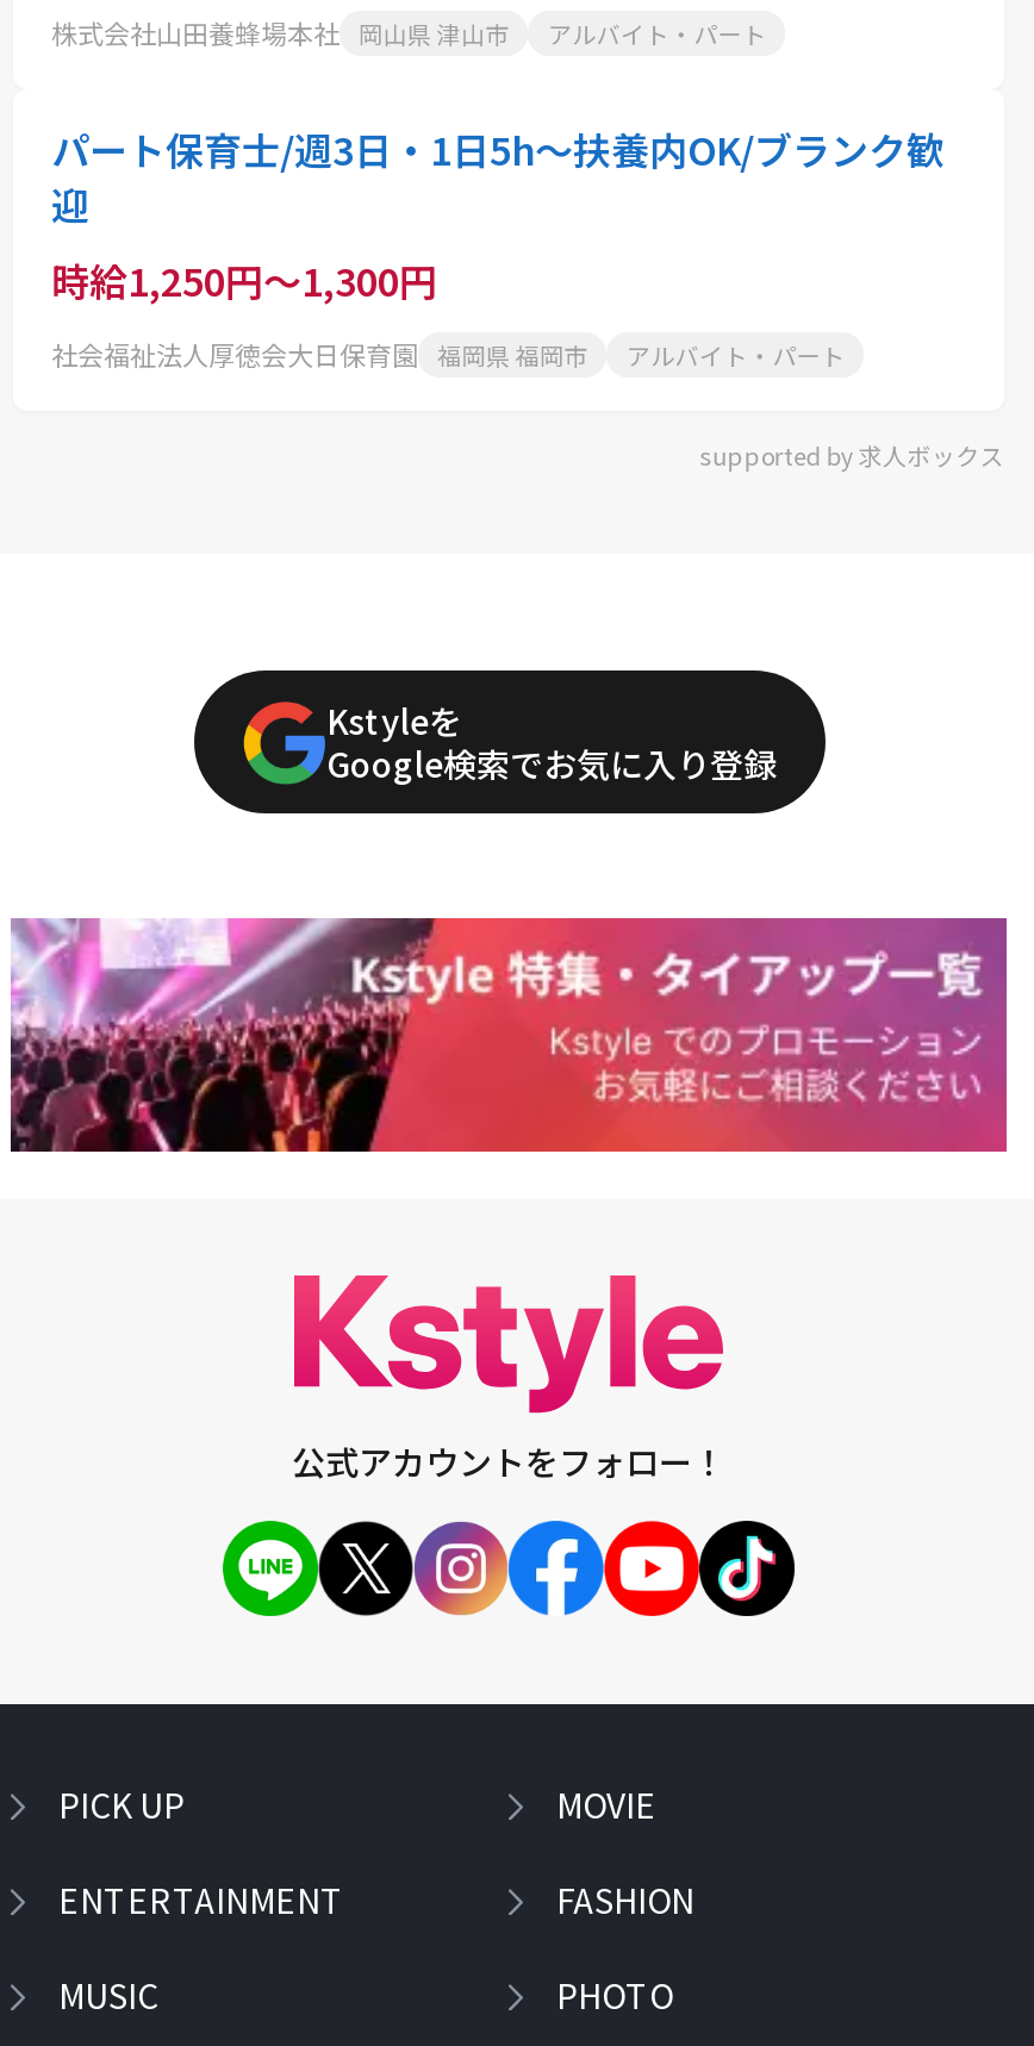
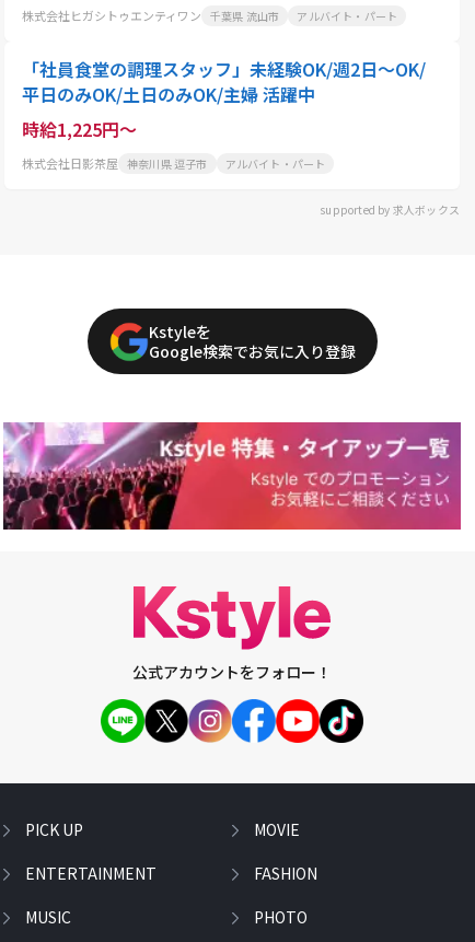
- 株式会社山田養蜂場本社 岡山県 津山市
+ 株式会社ヒガシトゥエンティワン 千葉県 流山市

- パート保育士/週3日・1日5h～扶養内OK/ブランク歓
- 迎
- 時給1,250円～1,300円
+ 「社員食堂の調理スタッフ」未経験OK/週2日～OK/
+ 平日のみOK/土日のみOK/主婦 活躍中
+ 時給1,225円～

- 社会福祉法人厚徳会大日保育園 福岡県 福岡市
+ 株式会社日影茶屋 神奈川県 逗子市
